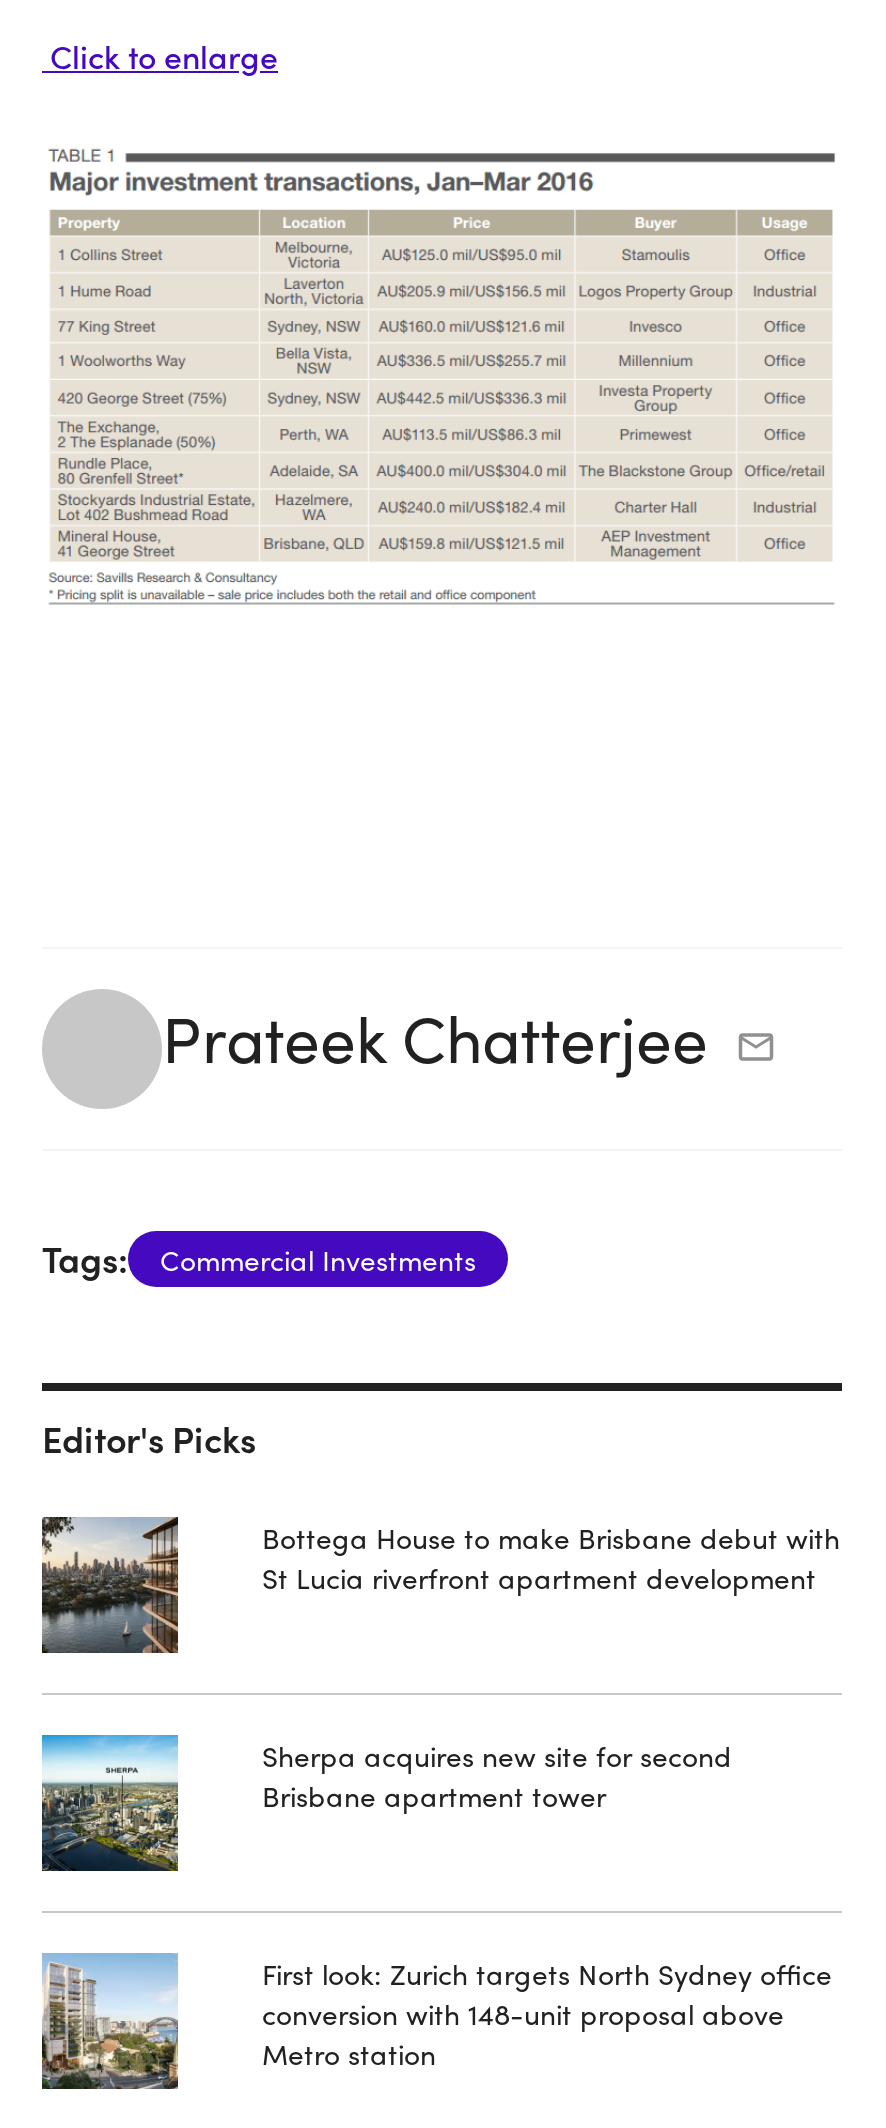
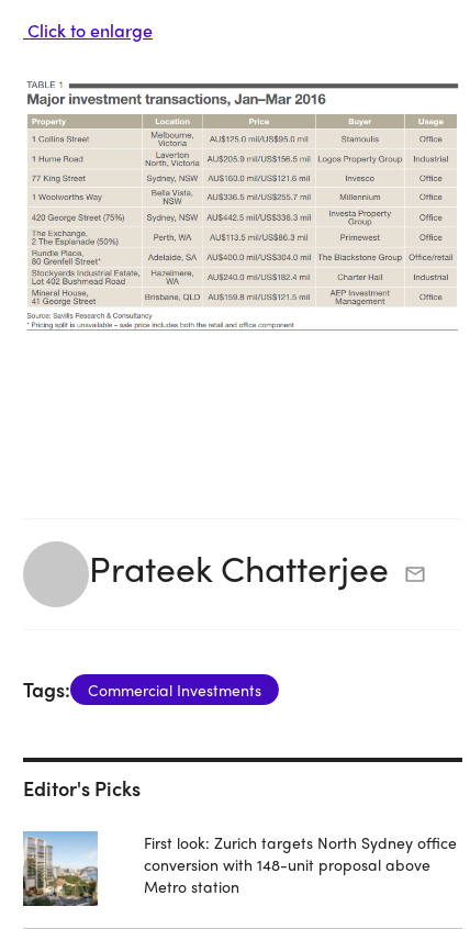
- [image]

- Bottega House to make Brisbane debut with
- St Lucia riverfront apartment development

- [image]

- Sherpa acquires new site for second
- Brisbane apartment tower
